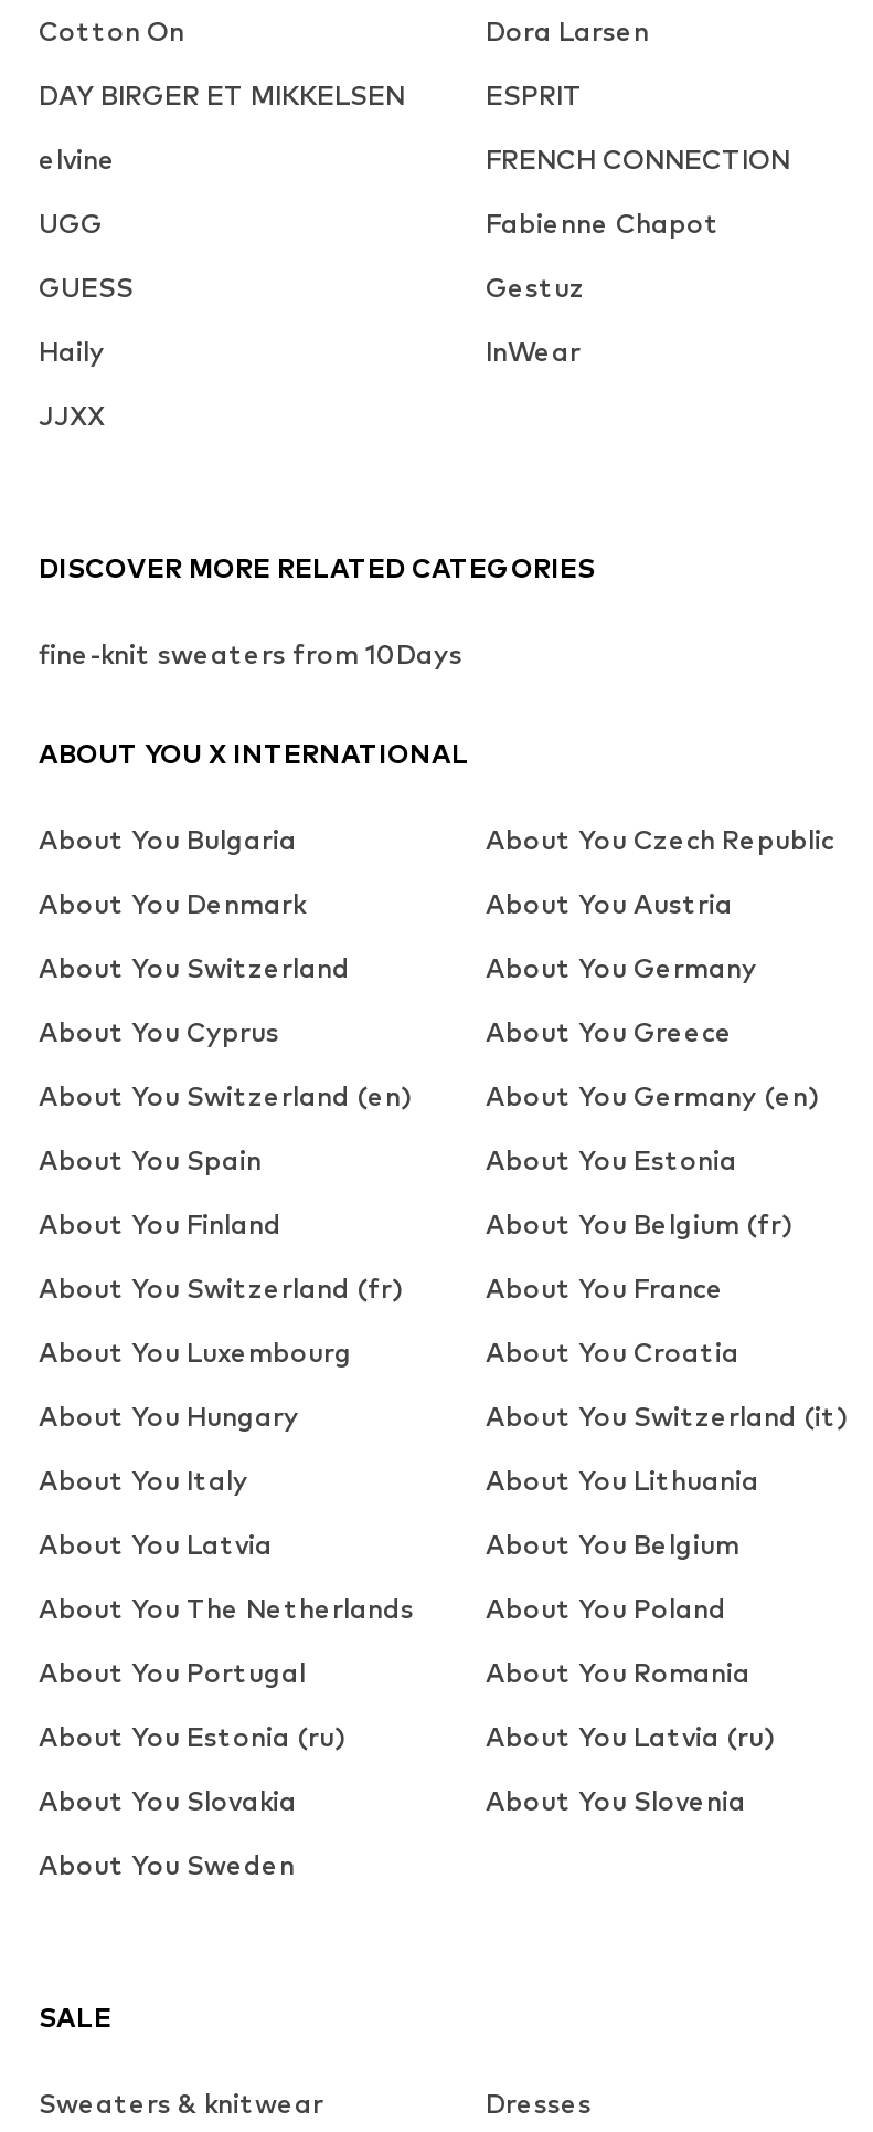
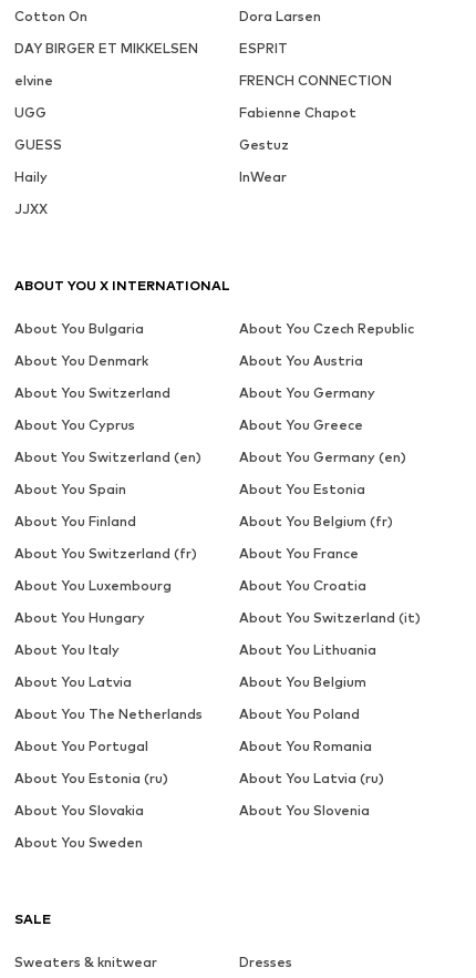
- DISCOVER MORE RELATED CATEGORIES
- fine-knit sweaters from 10Days
